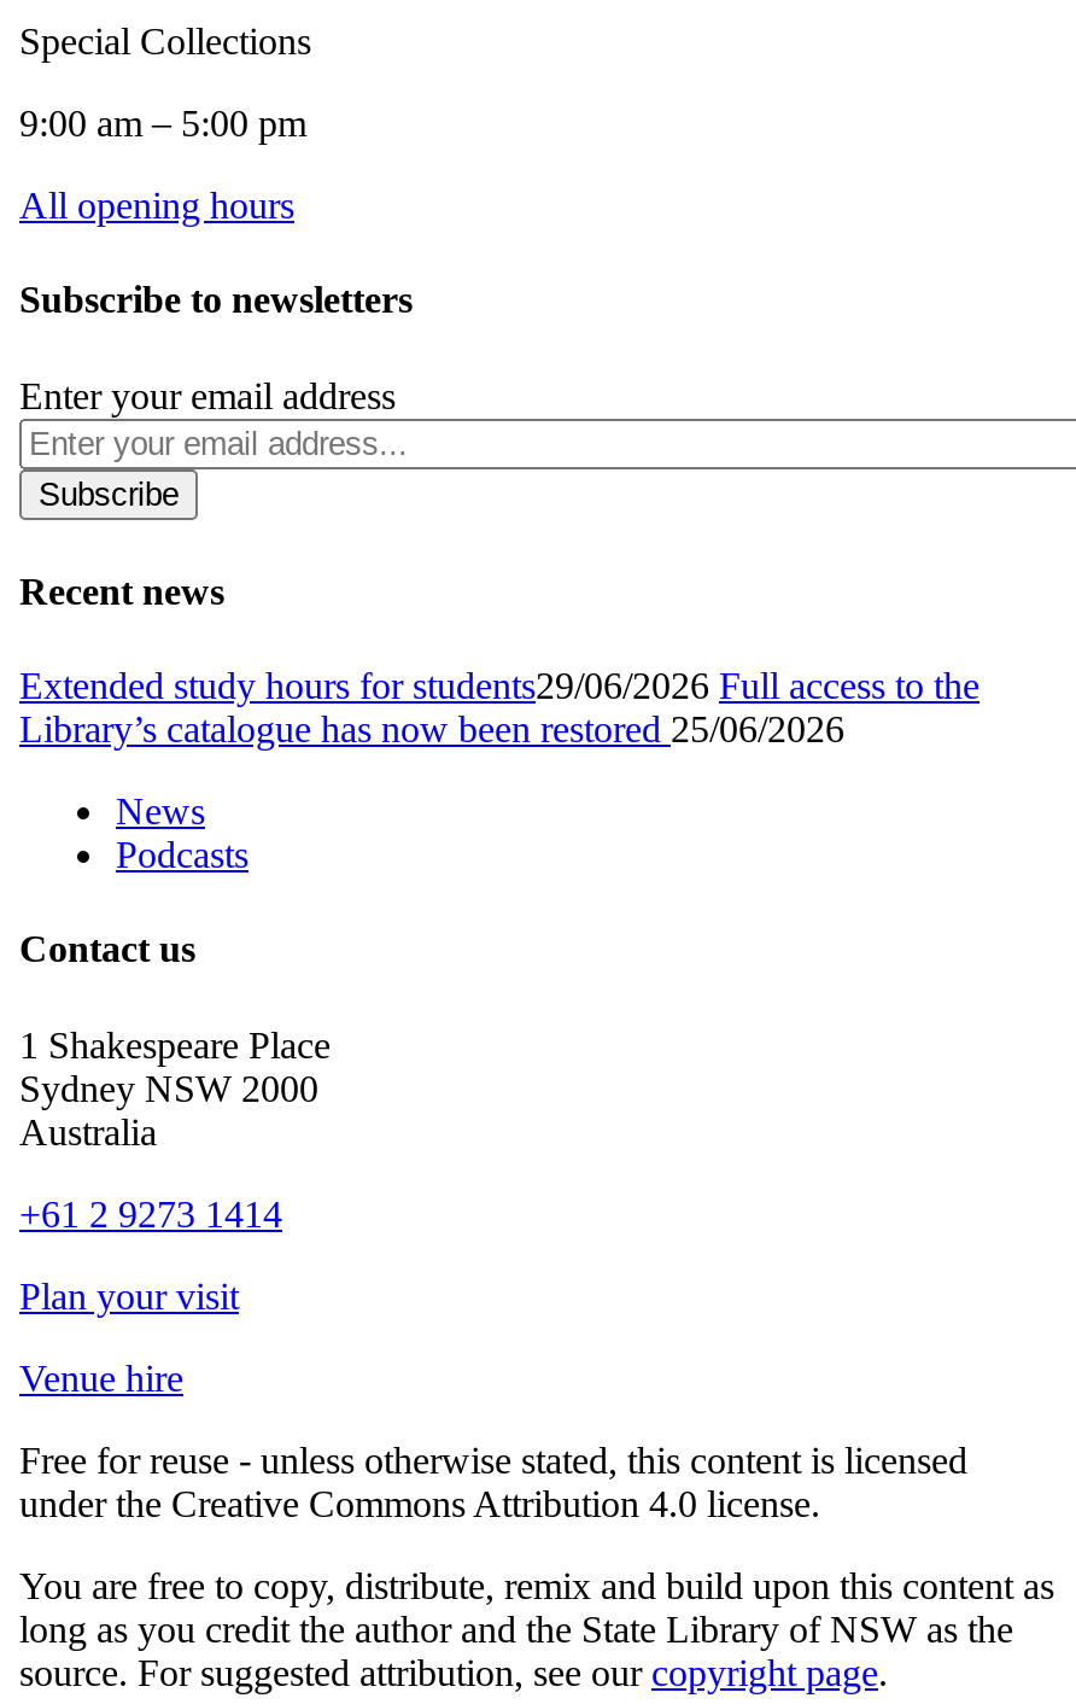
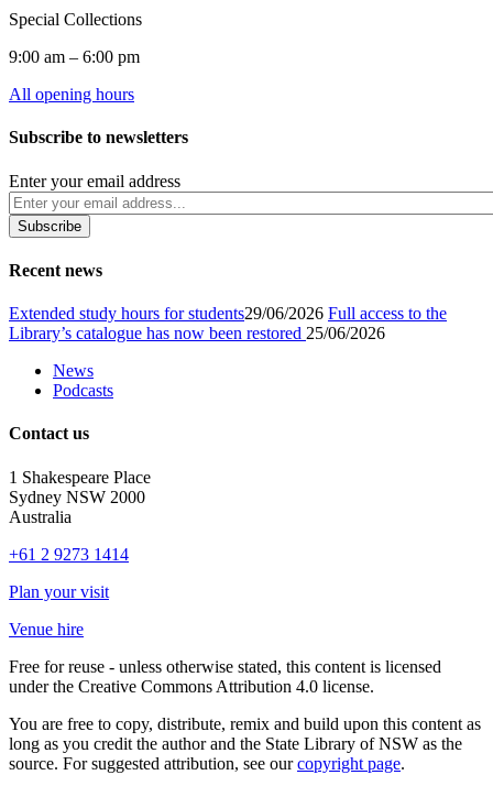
- 9:00 am – 5:00 pm
+ 9:00 am – 6:00 pm
